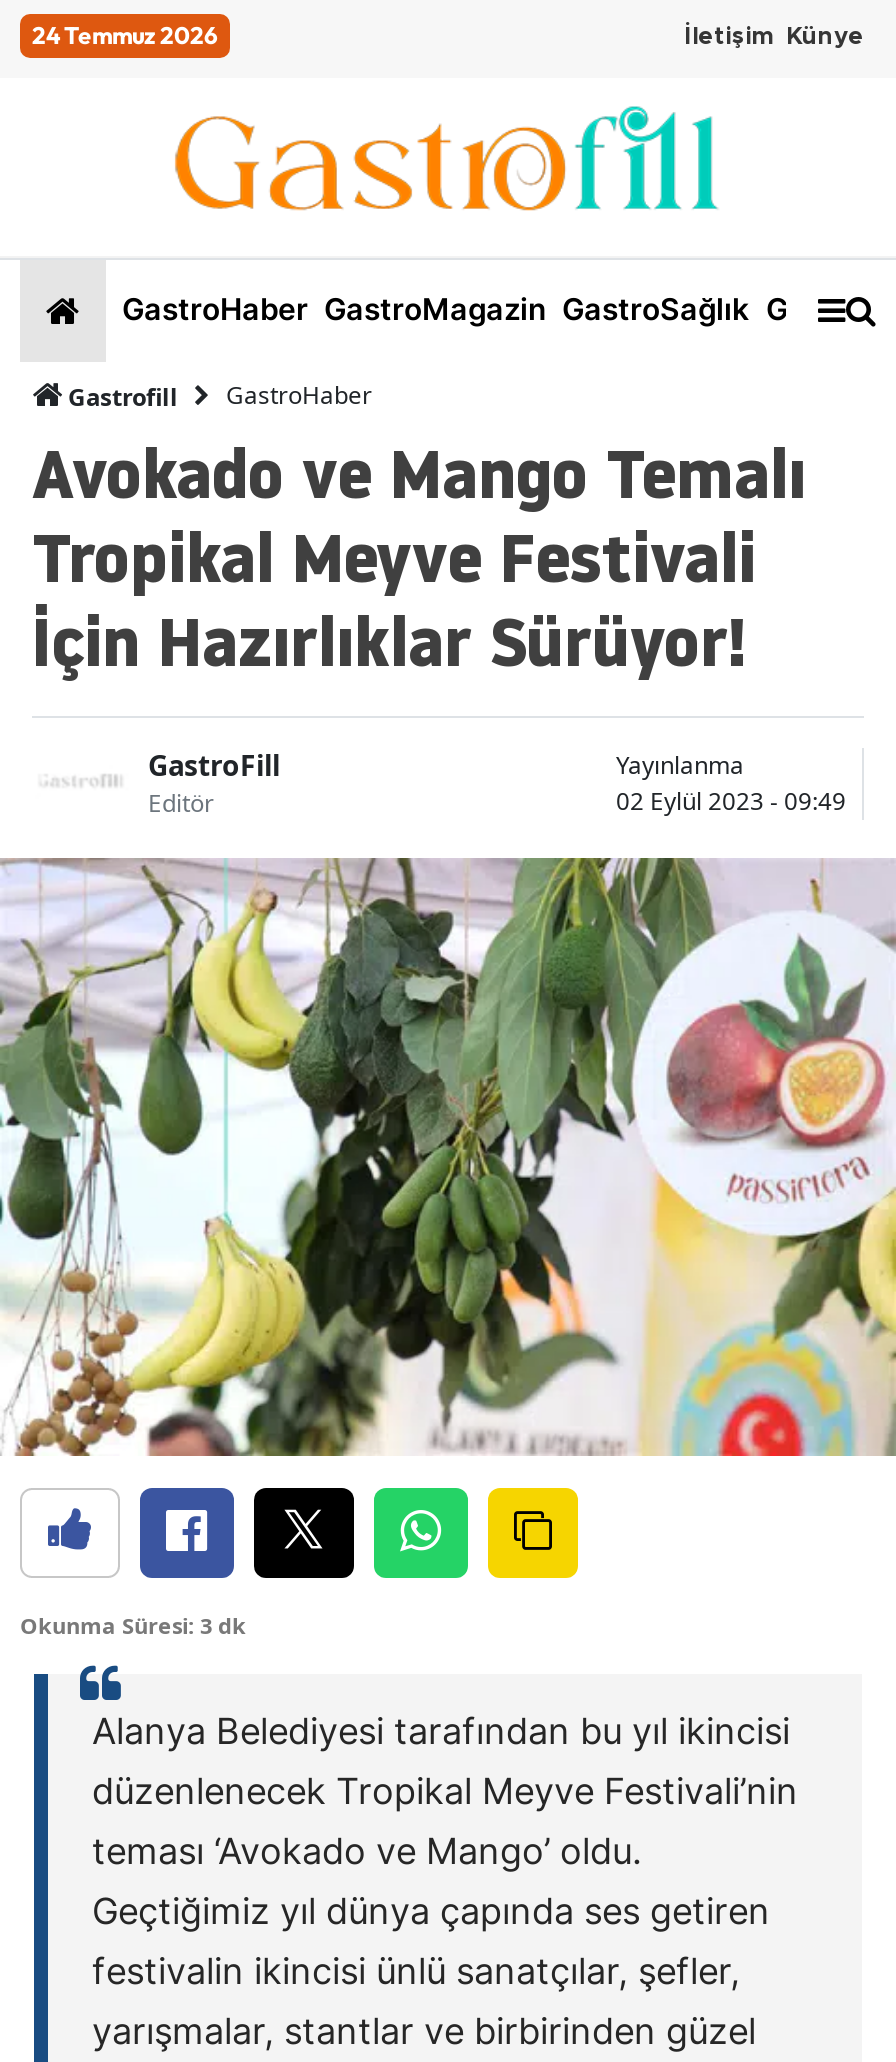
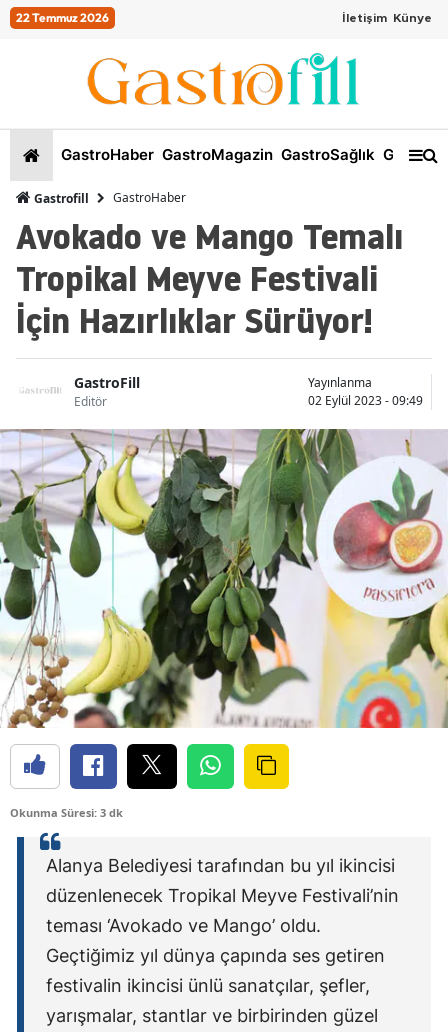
- 24 Temmuz 2026
+ 22 Temmuz 2026
